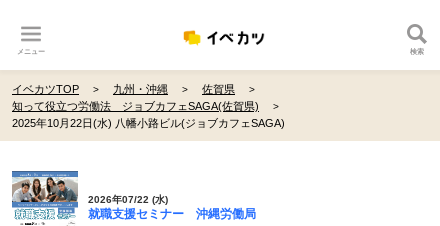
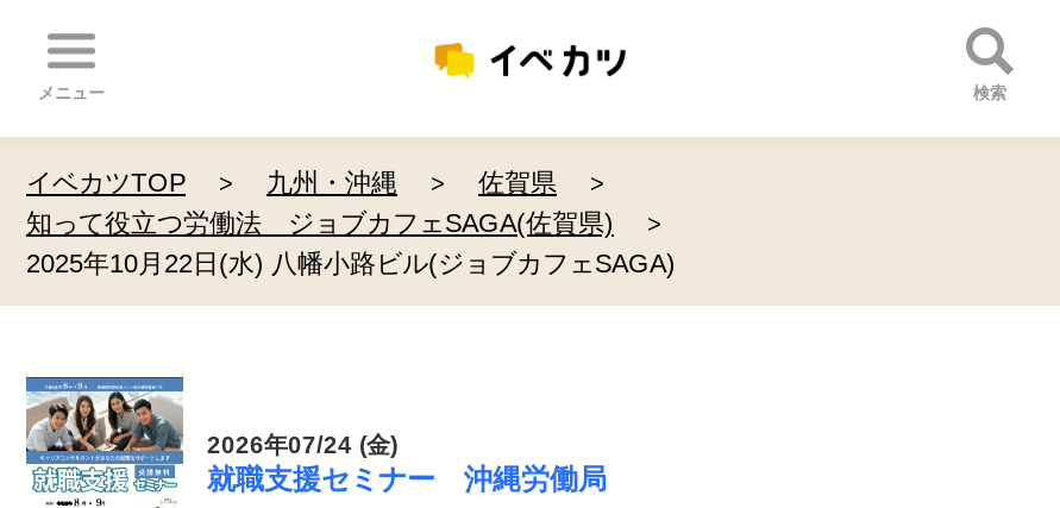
- 2026年07/22 (水)
+ 2026年07/24 (金)
